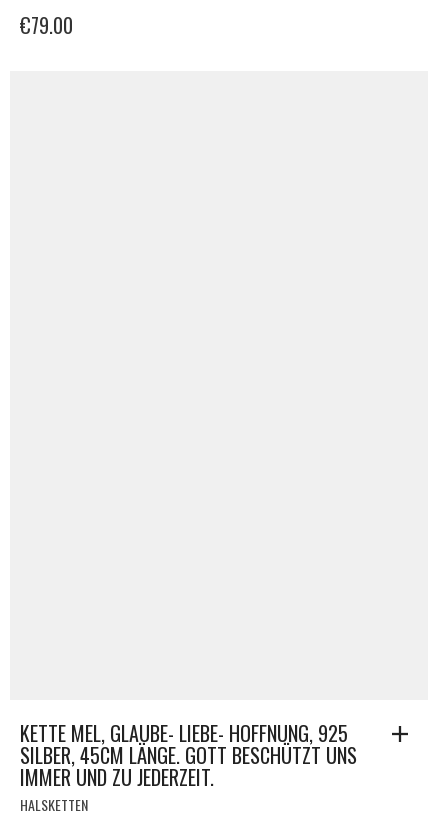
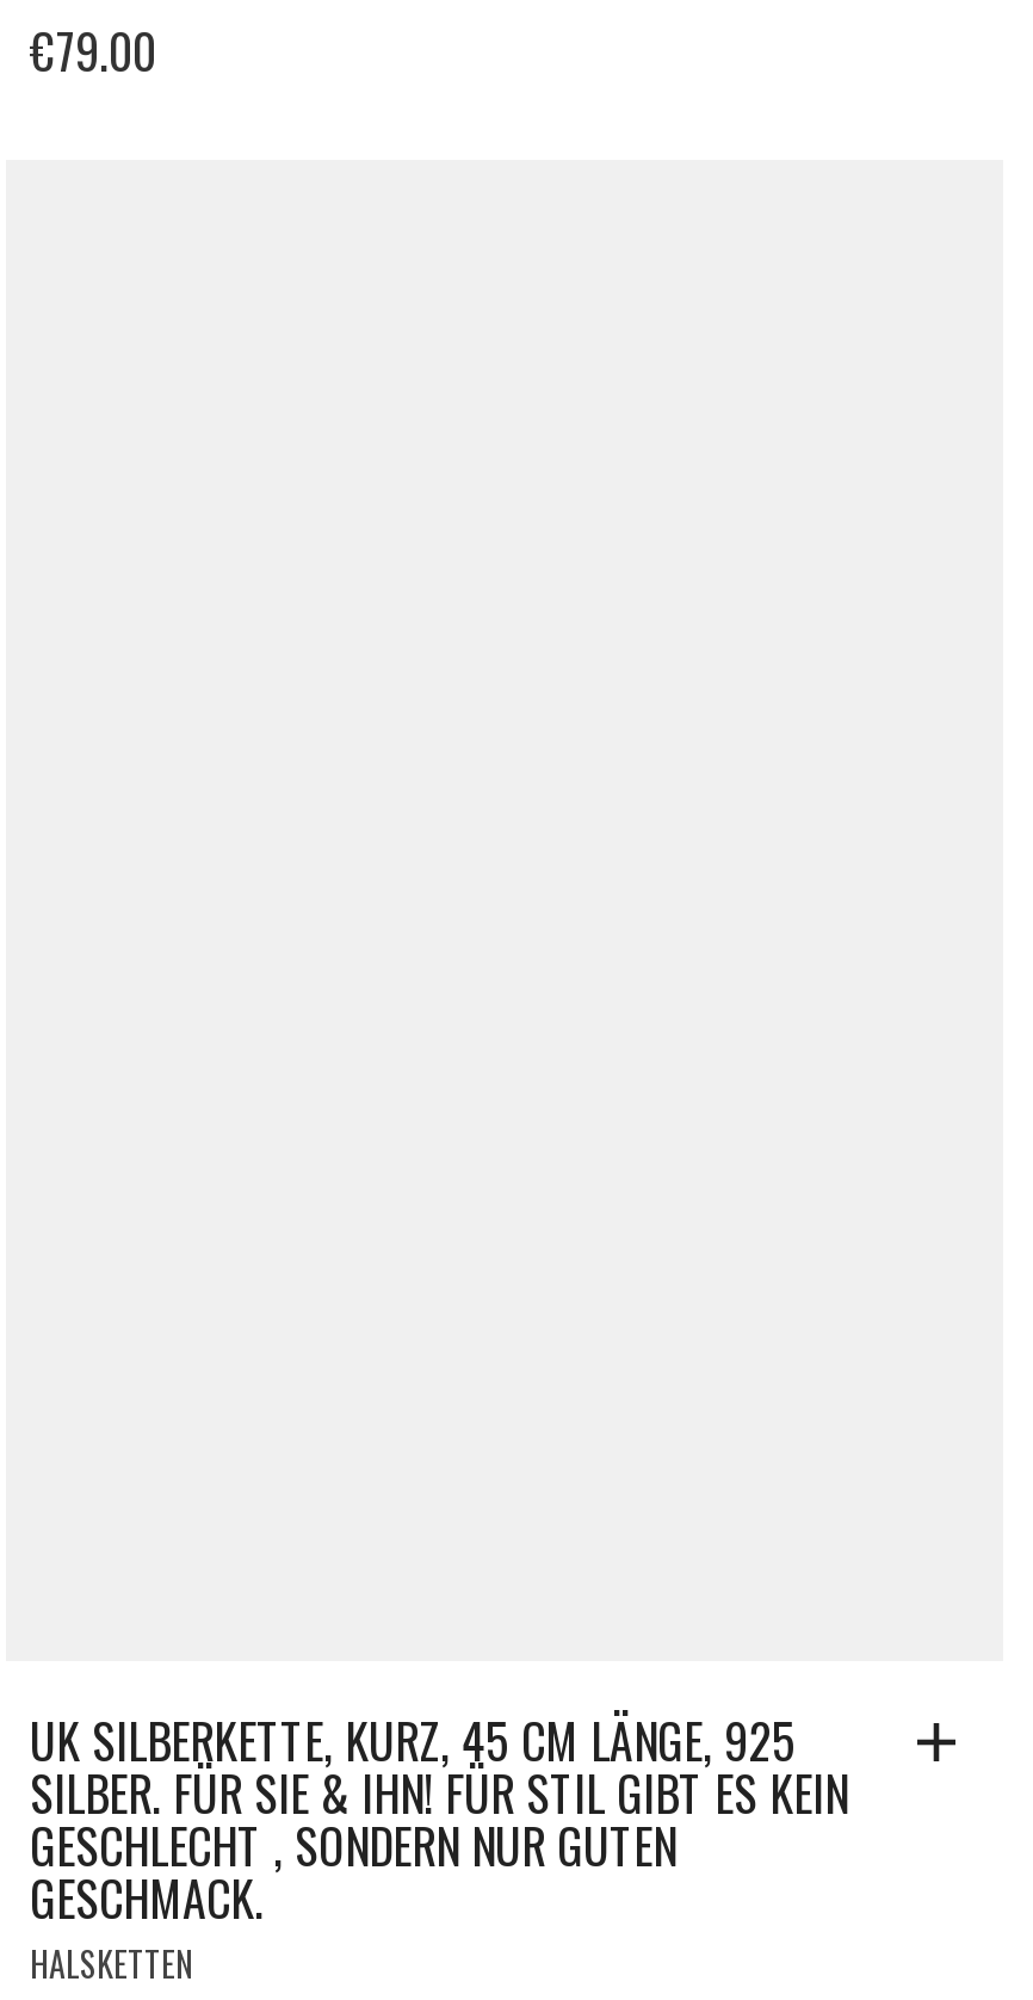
- KETTE MEL, GLAUBE- LIEBE- HOFFNUNG, 925
- SILBER, 45CM LÄNGE. GOTT BESCHÜTZT UNS
- IMMER UND ZU JEDERZEIT.
+ UK SILBERKETTE, KURZ, 45 CM LÄNGE, 925
+ SILBER. FÜR SIE & IHN! FÜR STIL GIBT ES KEIN
+ GESCHLECHT , SONDERN NUR GUTEN
+ GESCHMACK.
